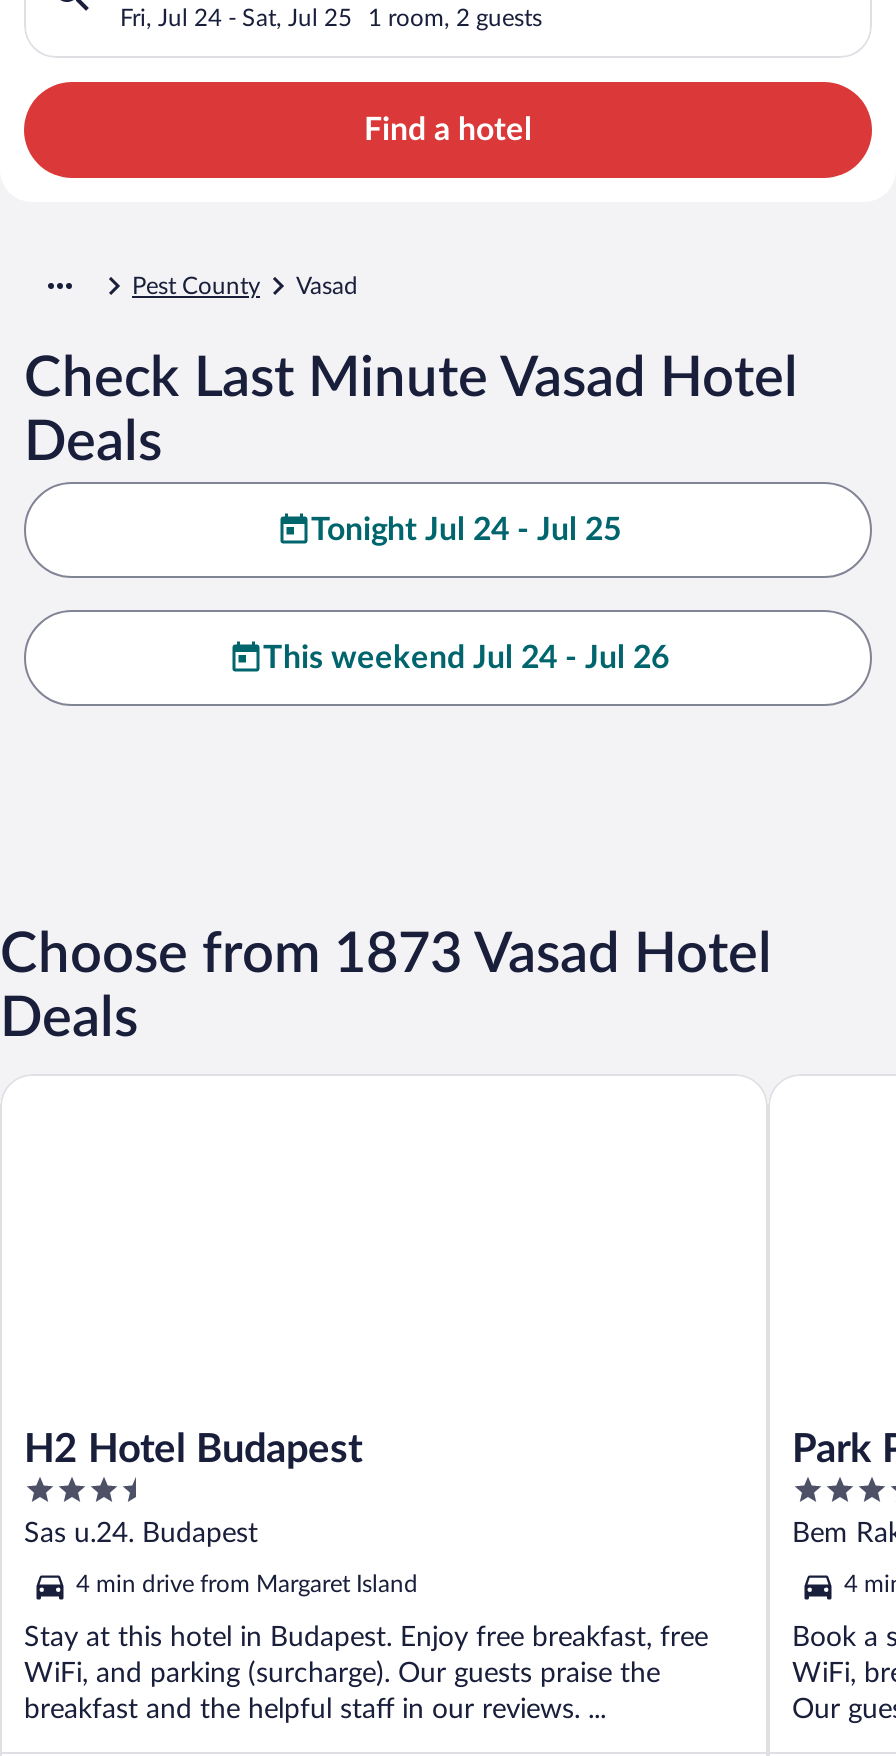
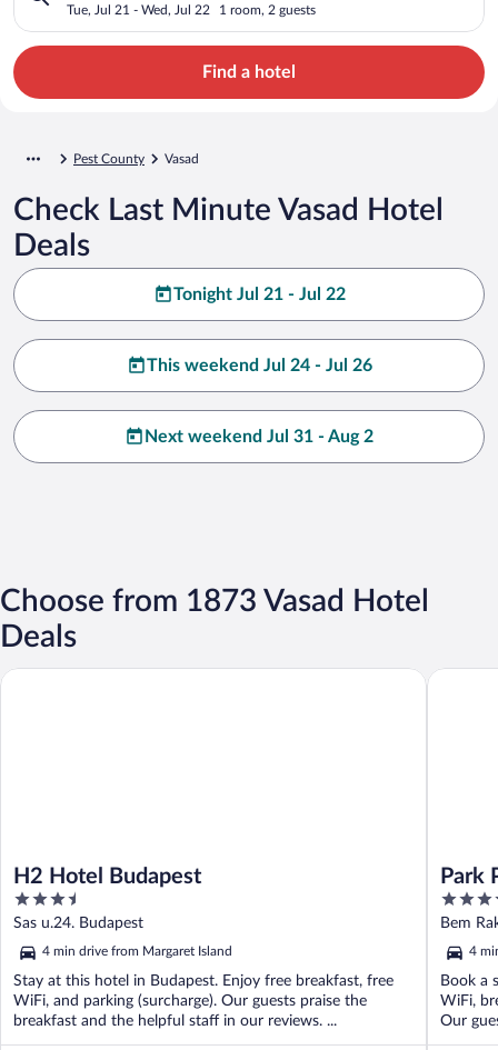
- Fri, Jul 24 - Sat, Jul 25
+ Tue, Jul 21 - Wed, Jul 22

- Tonight Jul 24 - Jul 25
+ Tonight Jul 21 - Jul 22

+ Next weekend Jul 31 - Aug 2
